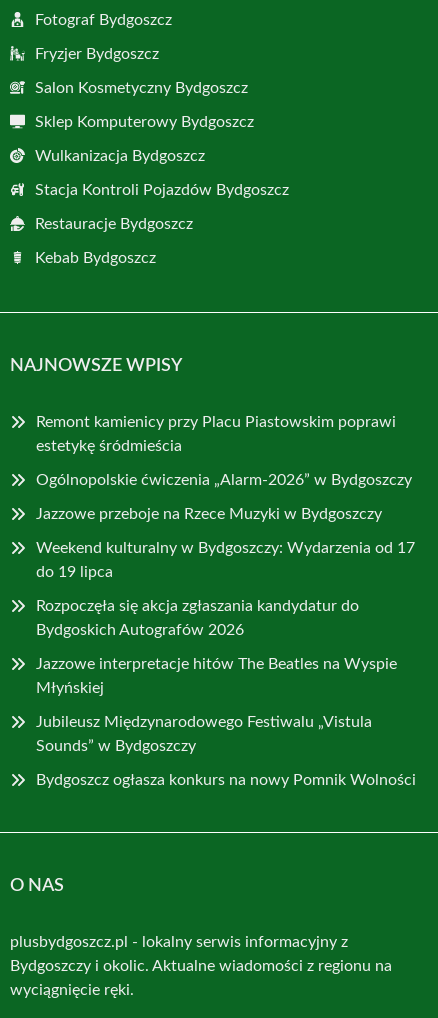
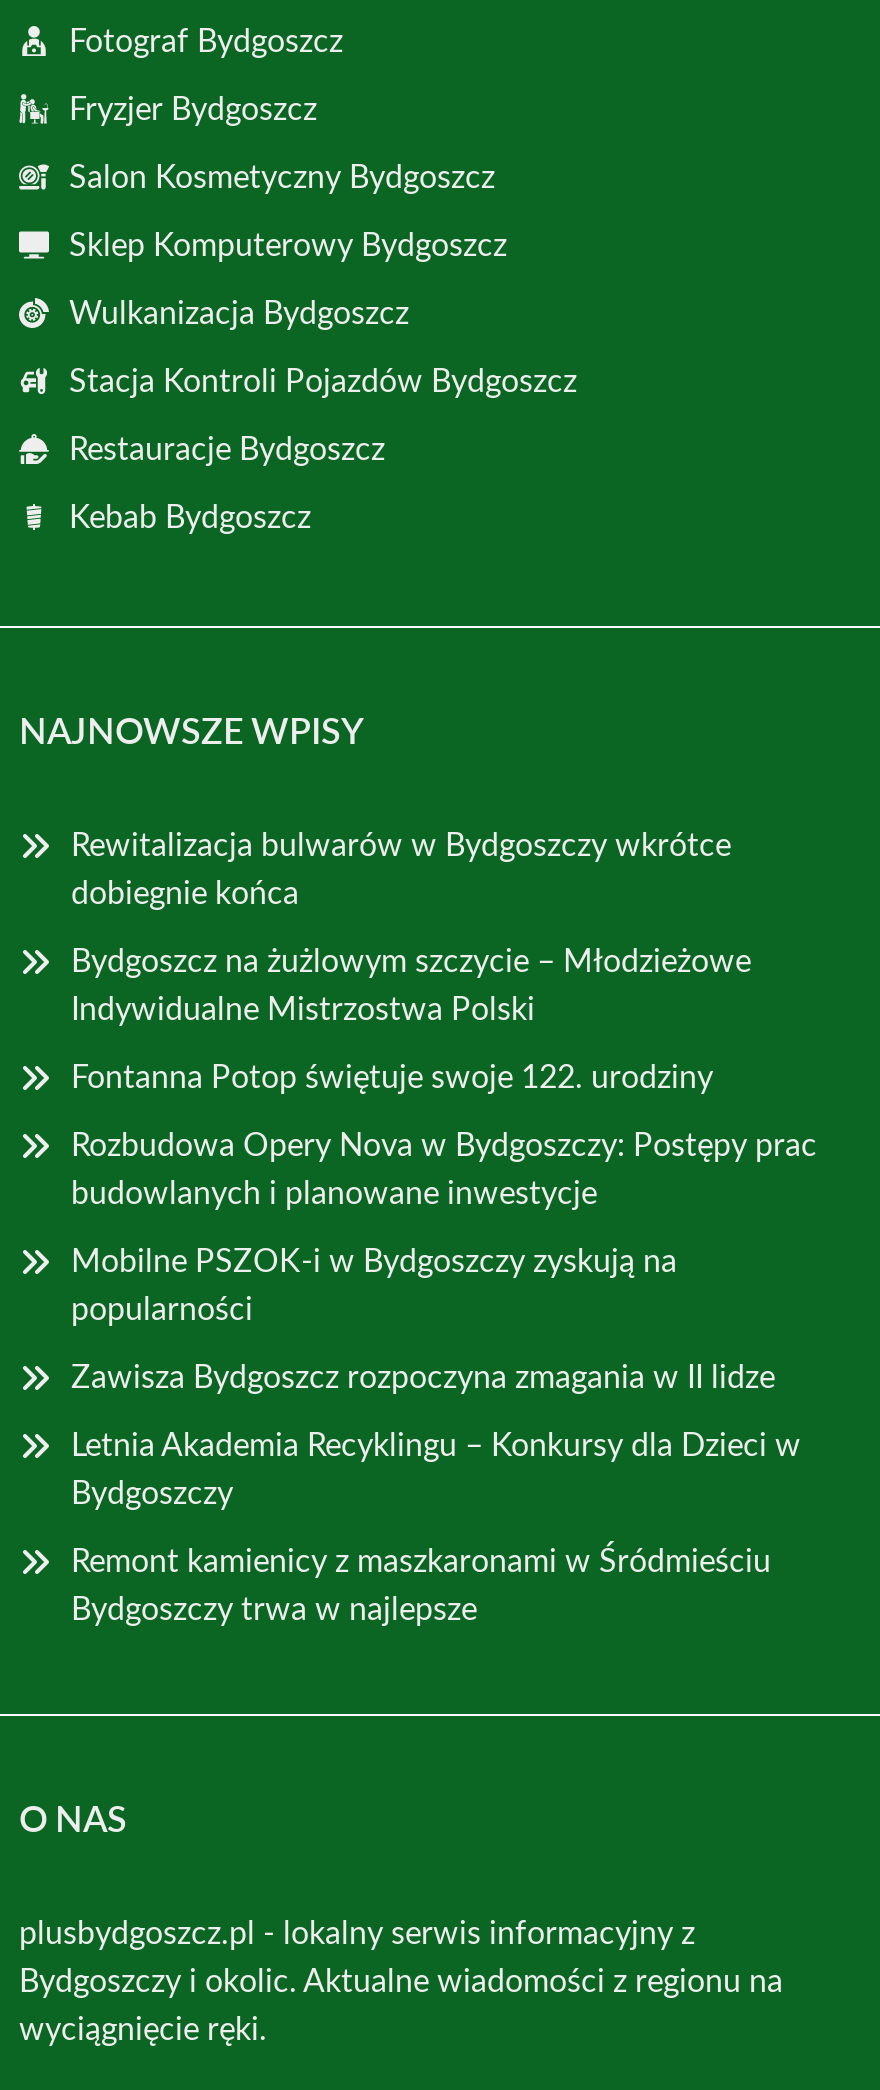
- Remont kamienicy przy Placu Piastowskim poprawi
- estetykę śródmieścia
- Ogólnopolskie ćwiczenia „Alarm-2026” w Bydgoszczy
- Jazzowe przeboje na Rzece Muzyki w Bydgoszczy
- Weekend kulturalny w Bydgoszczy: Wydarzenia od 17
- do 19 lipca
- Rozpoczęła się akcja zgłaszania kandydatur do
- Bydgoskich Autografów 2026
- Jazzowe interpretacje hitów The Beatles na Wyspie
- Młyńskiej
- Jubileusz Międzynarodowego Festiwalu „Vistula
- Sounds” w Bydgoszczy
- Bydgoszcz ogłasza konkurs na nowy Pomnik Wolności
+ Rewitalizacja bulwarów w Bydgoszczy wkrótce
+ dobiegnie końca
+ Bydgoszcz na żużlowym szczycie – Młodzieżowe
+ Indywidualne Mistrzostwa Polski
+ Fontanna Potop świętuje swoje 122. urodziny
+ Rozbudowa Opery Nova w Bydgoszczy: Postępy prac
+ budowlanych i planowane inwestycje
+ Mobilne PSZOK-i w Bydgoszczy zyskują na
+ popularności
+ Zawisza Bydgoszcz rozpoczyna zmagania w II lidze
+ Letnia Akademia Recyklingu – Konkursy dla Dzieci w
+ Bydgoszczy
+ Remont kamienicy z maszkaronami w Śródmieściu
+ Bydgoszczy trwa w najlepsze
